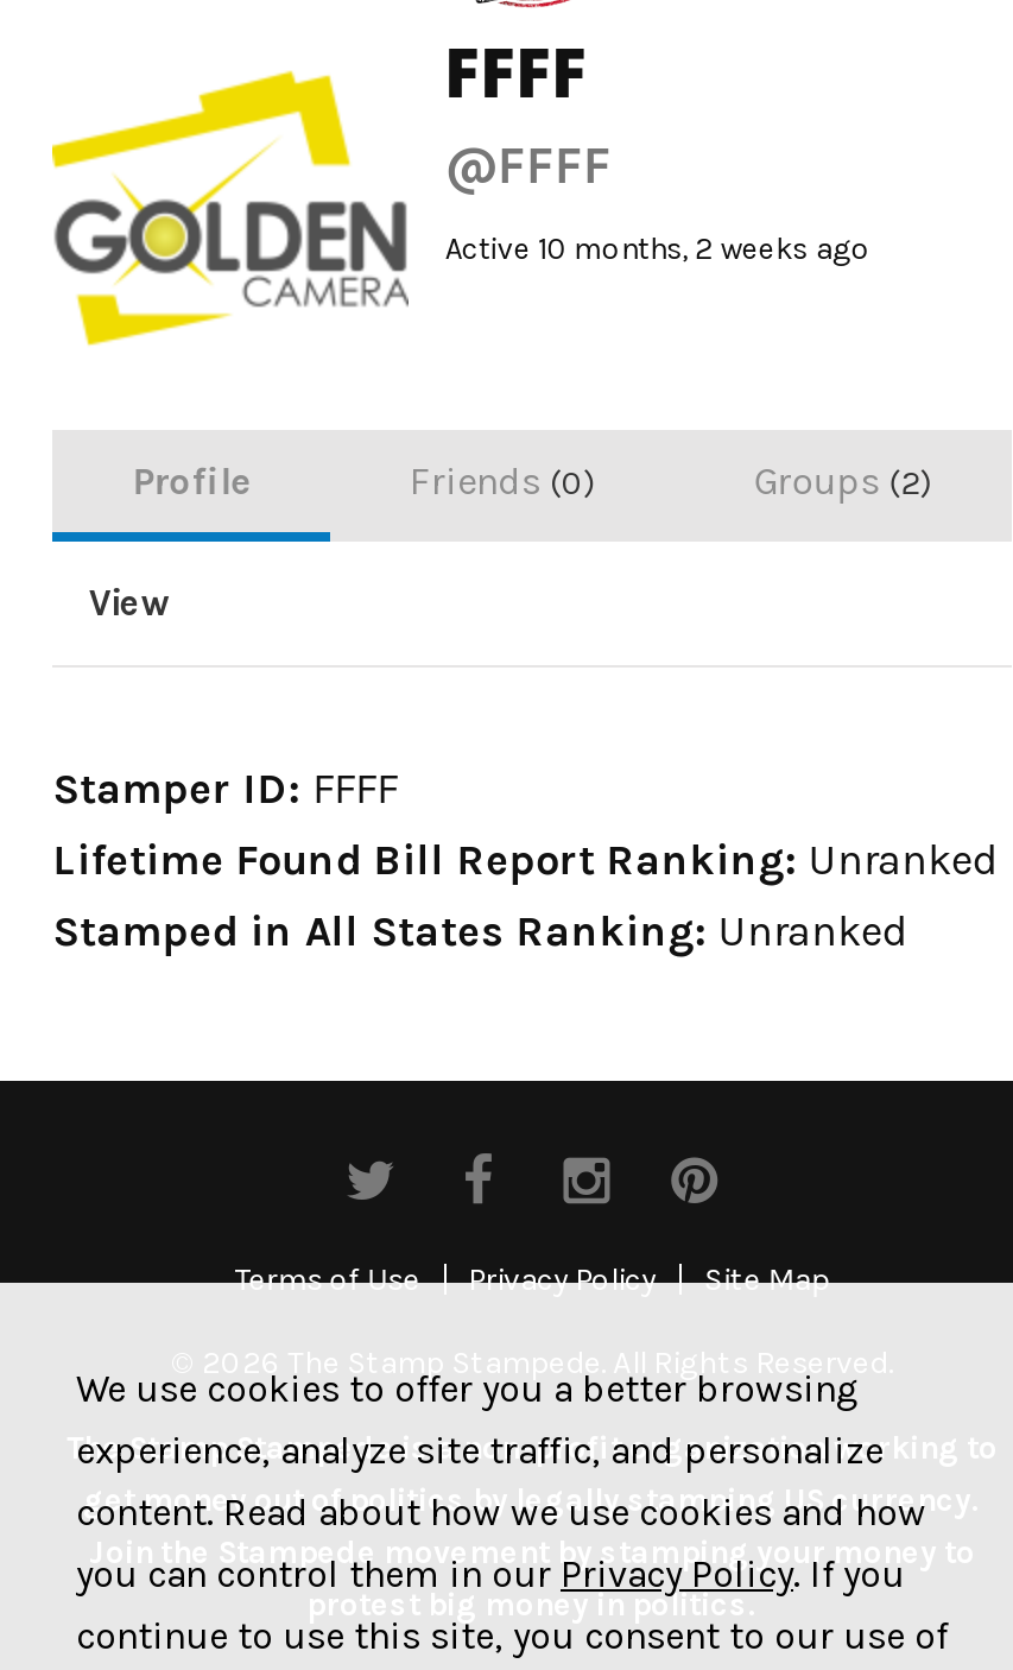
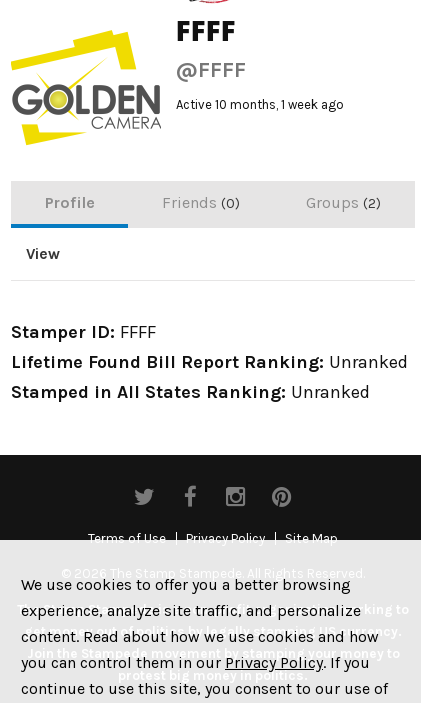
- Active 10 months, 2 weeks ago
+ Active 10 months, 1 week ago
